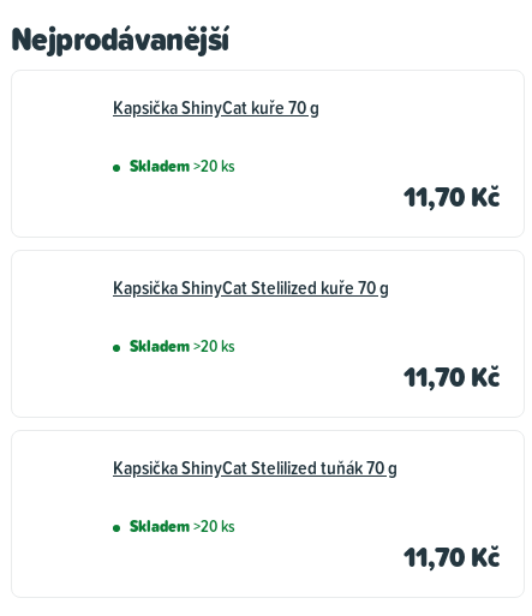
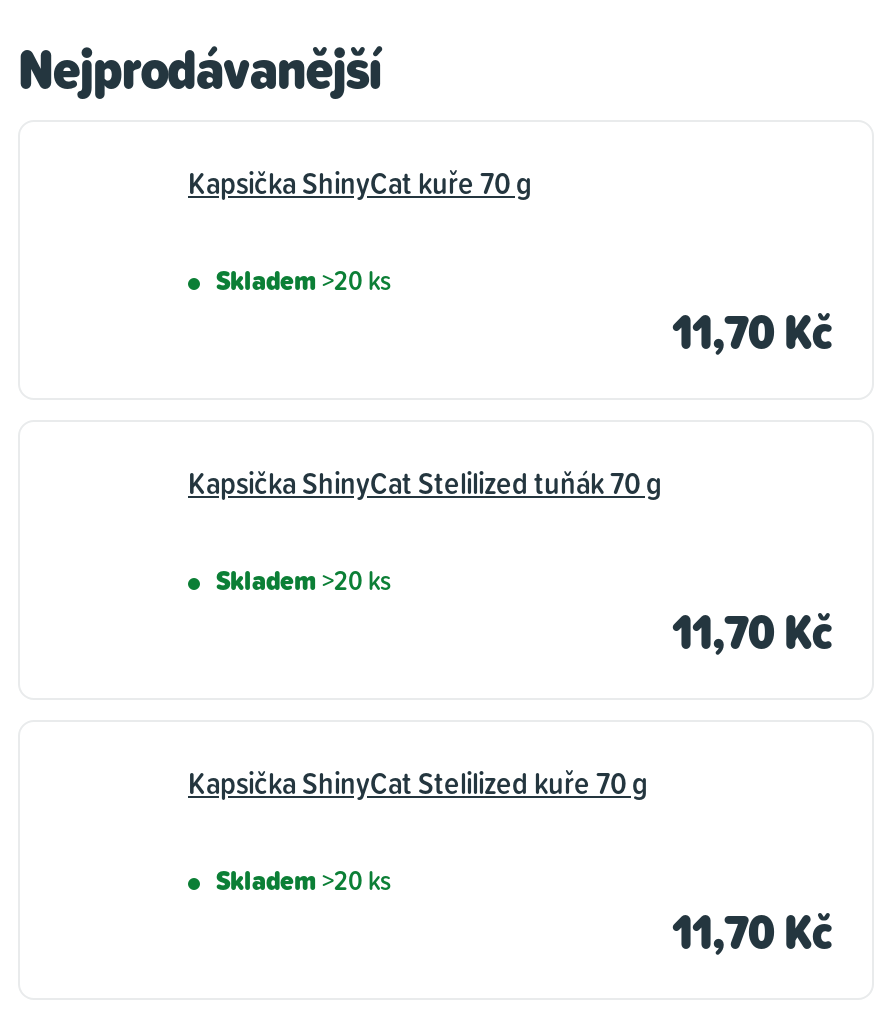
moved down: Kapsička ShinyCat Stelilized kuře 70 g

moved up: Kapsička ShinyCat Stelilized tuňák 70 g
